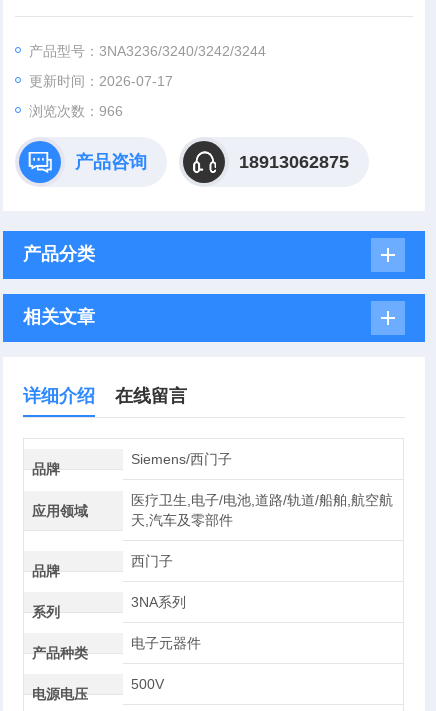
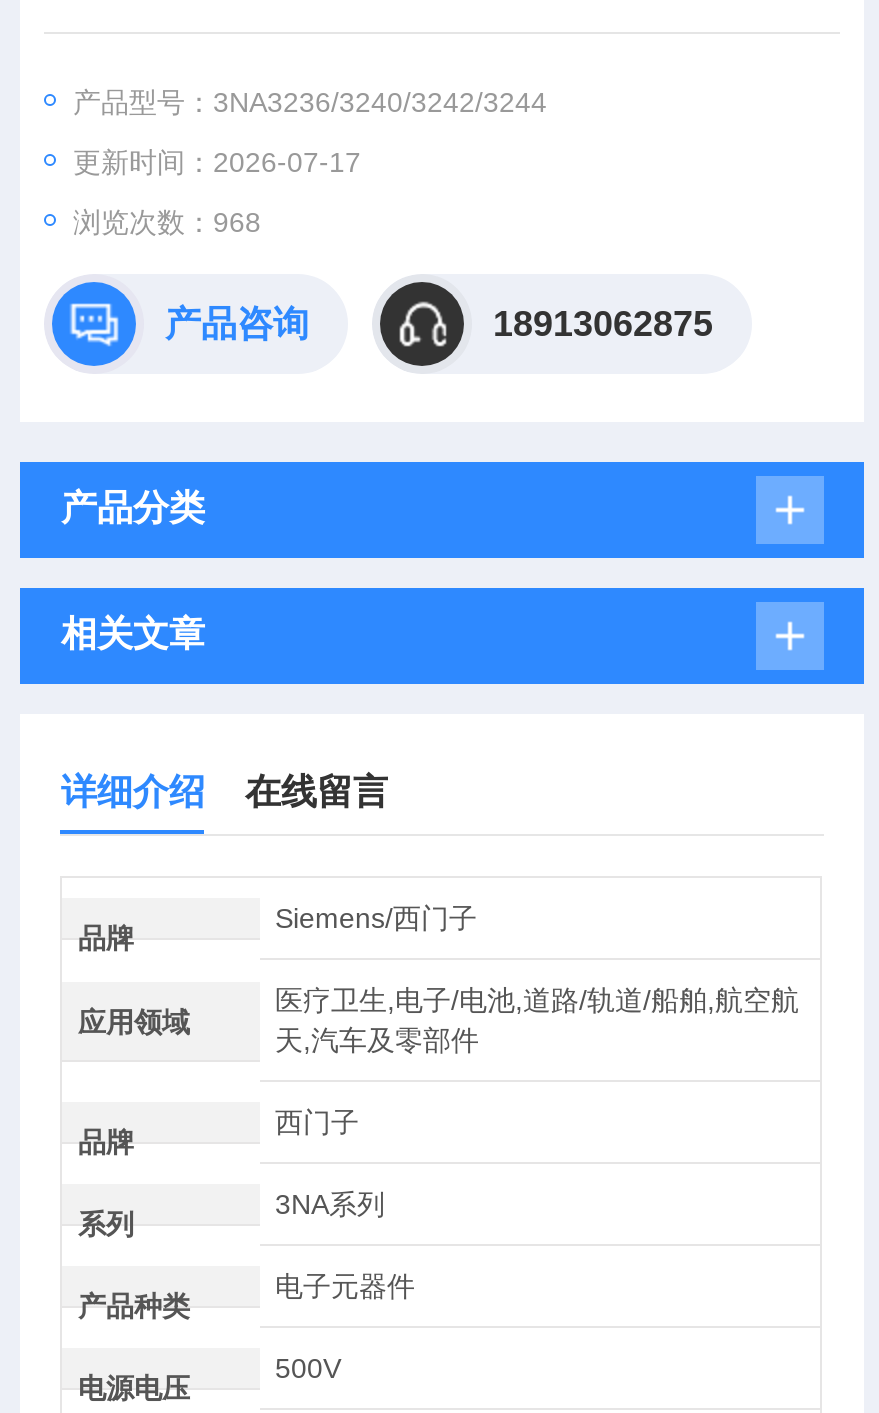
- 浏览次数：966
+ 浏览次数：968
